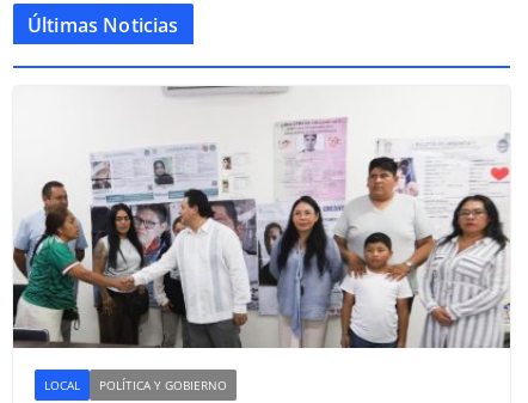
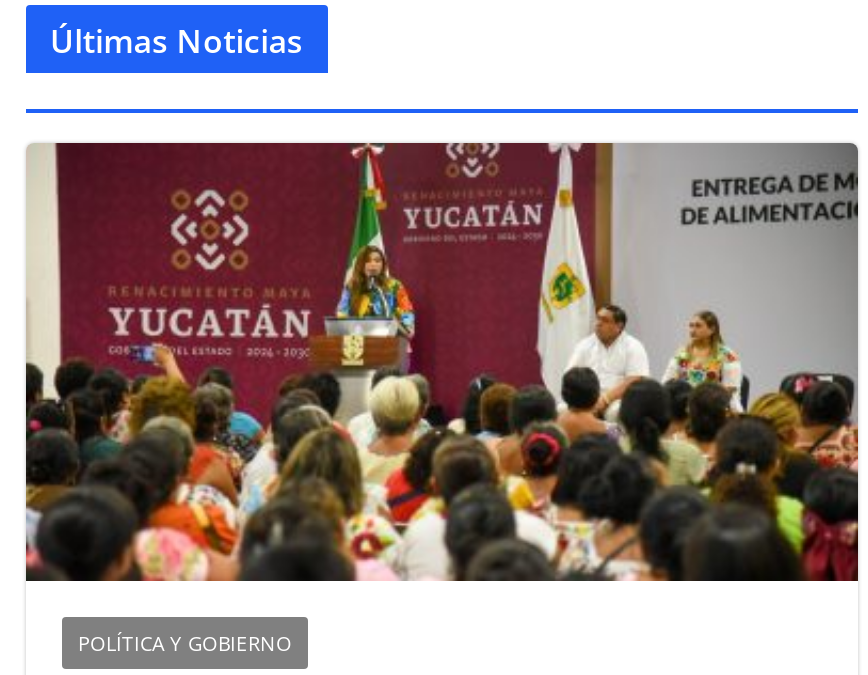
- [image]
+ [image]

- LOCAL
